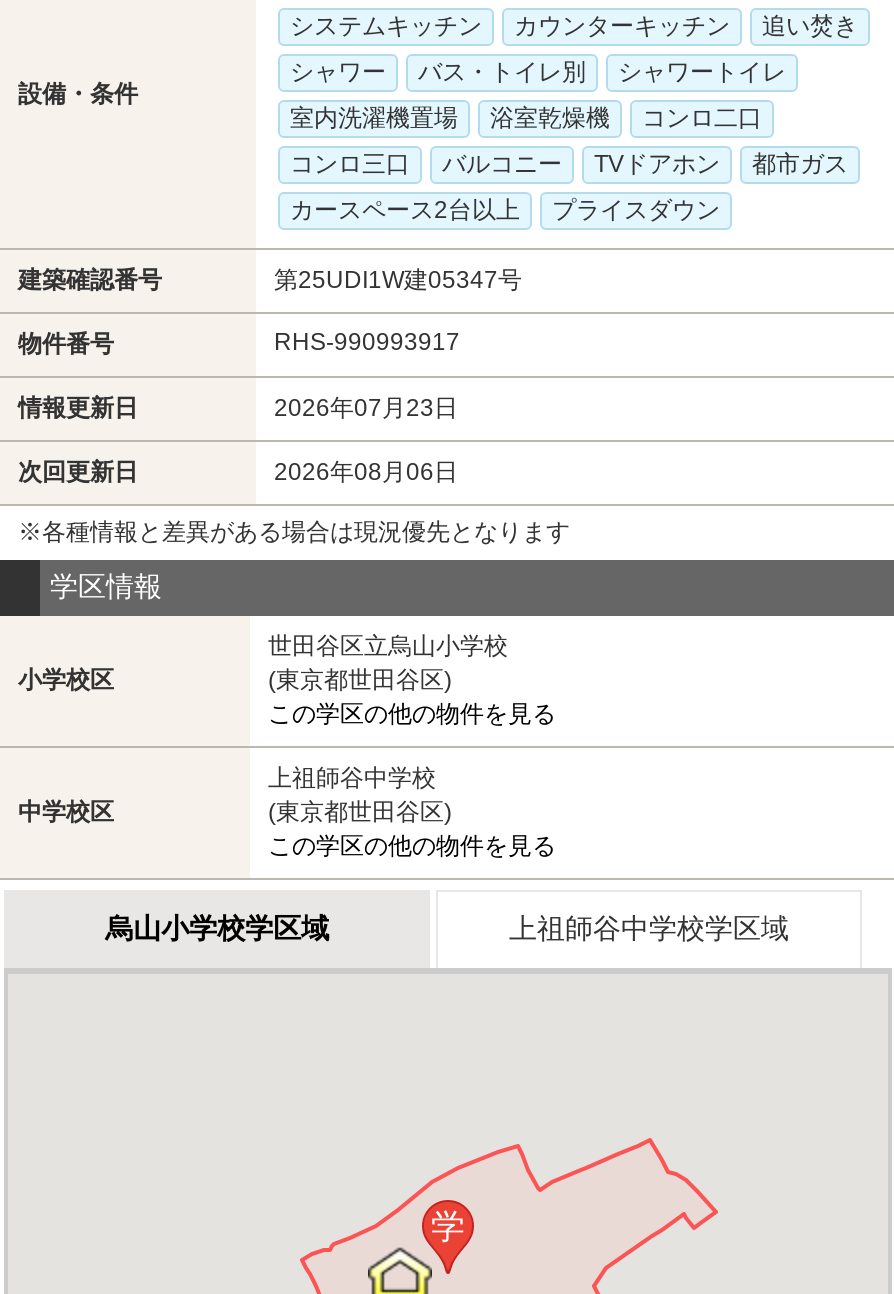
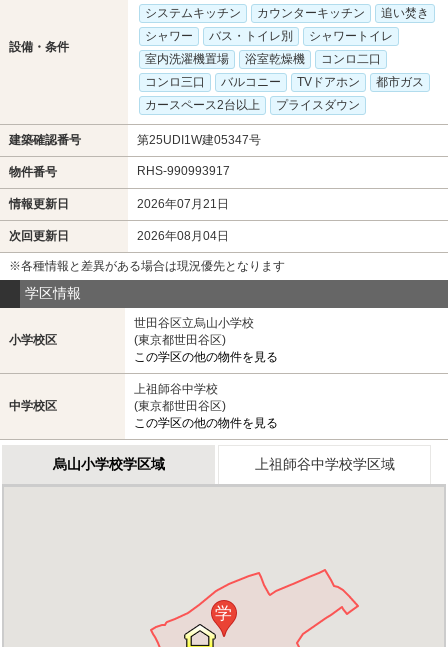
- 2026年07月23日
+ 2026年07月21日

- 2026年08月06日
+ 2026年08月04日
